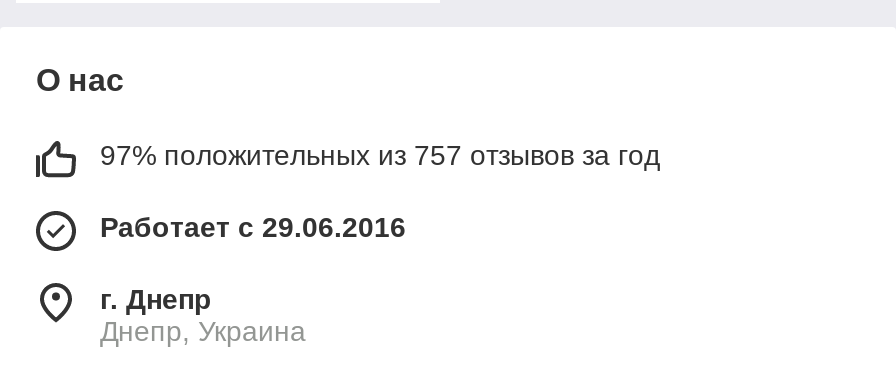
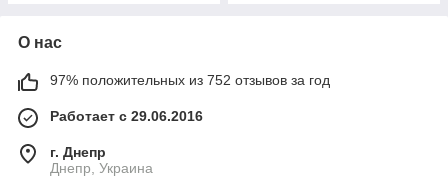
- 97% положительных из 757 отзывов за год
+ 97% положительных из 752 отзывов за год
